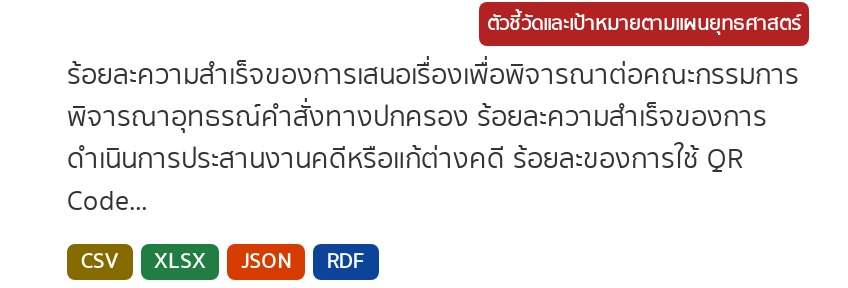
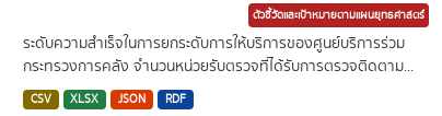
- ร้อยละความสำเร็จของการเสนอเรื่องเพื่อพิจารณาต่อคณะกรรมการ
- พิจารณาอุทธรณ์คำสั่งทางปกครอง ร้อยละความสำเร็จของการ
- ดำเนินการประสานงานคดีหรือแก้ต่างคดี ร้อยละของการใช้ QR
- Code...
+ ระดับความสำเร็จในการยกระดับการให้บริการของศูนย์บริการร่วม
+ กระทรวงการคลัง จำนวนหน่วยรับตรวจที่ได้รับการตรวจติดตาม...
